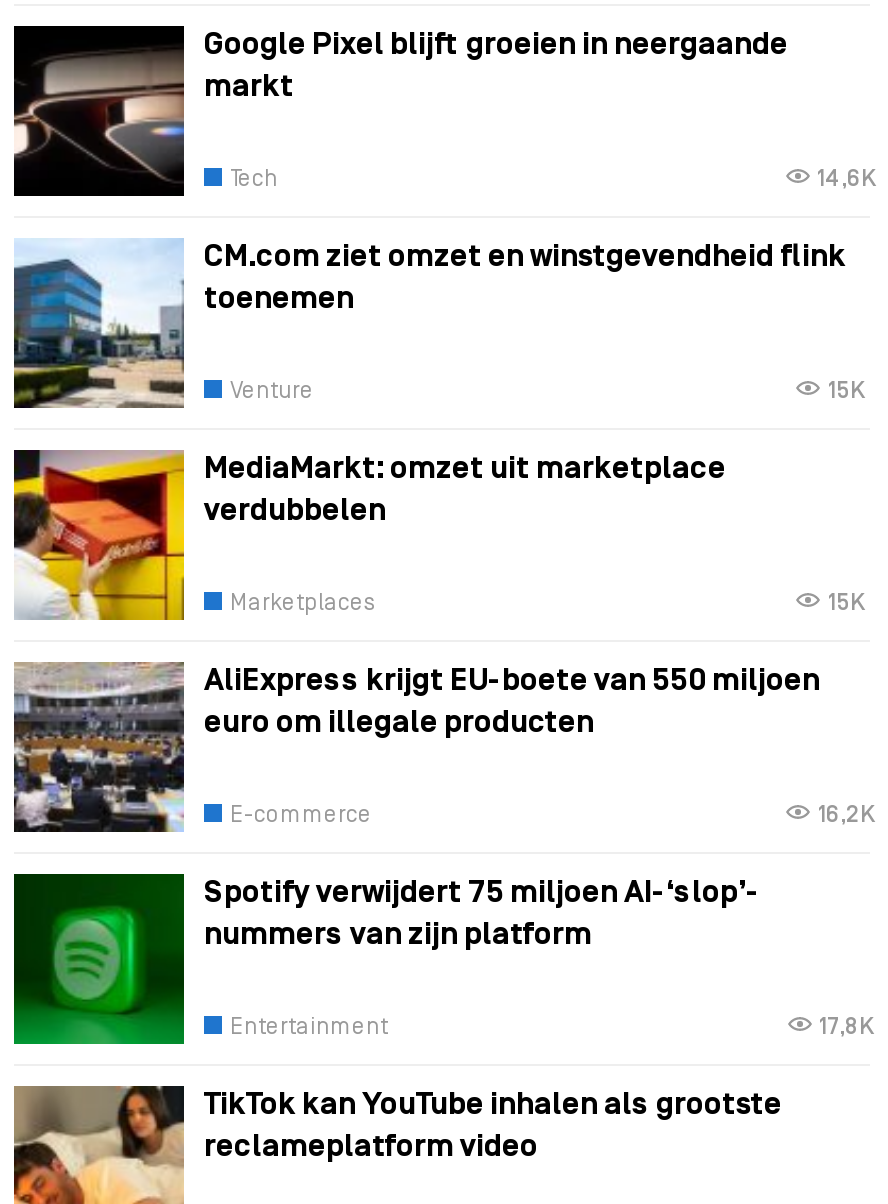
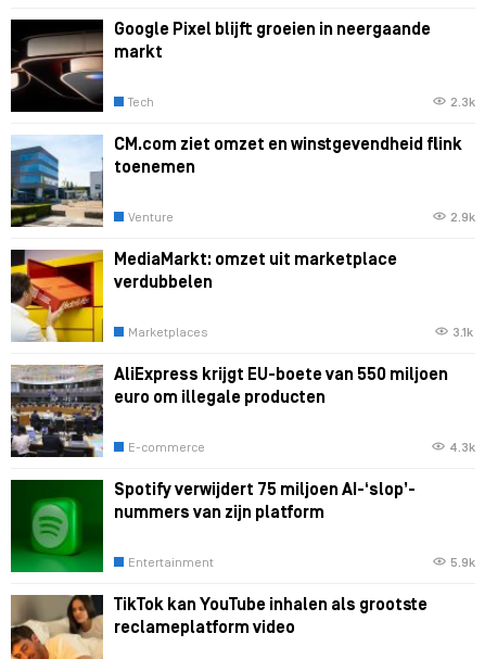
- 14,6K
+ 2.3k

- 15K
+ 2.9k

- 15K
+ 3.1k

- 16,2K
+ 4.3k

- 17,8K
+ 5.9k
